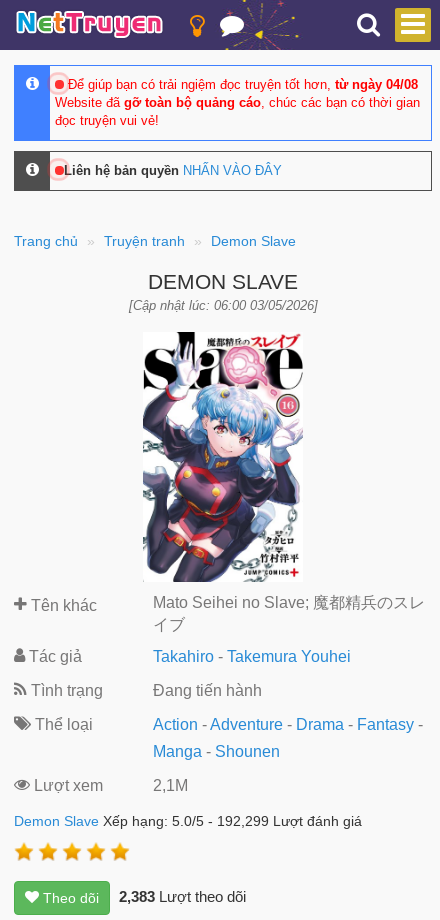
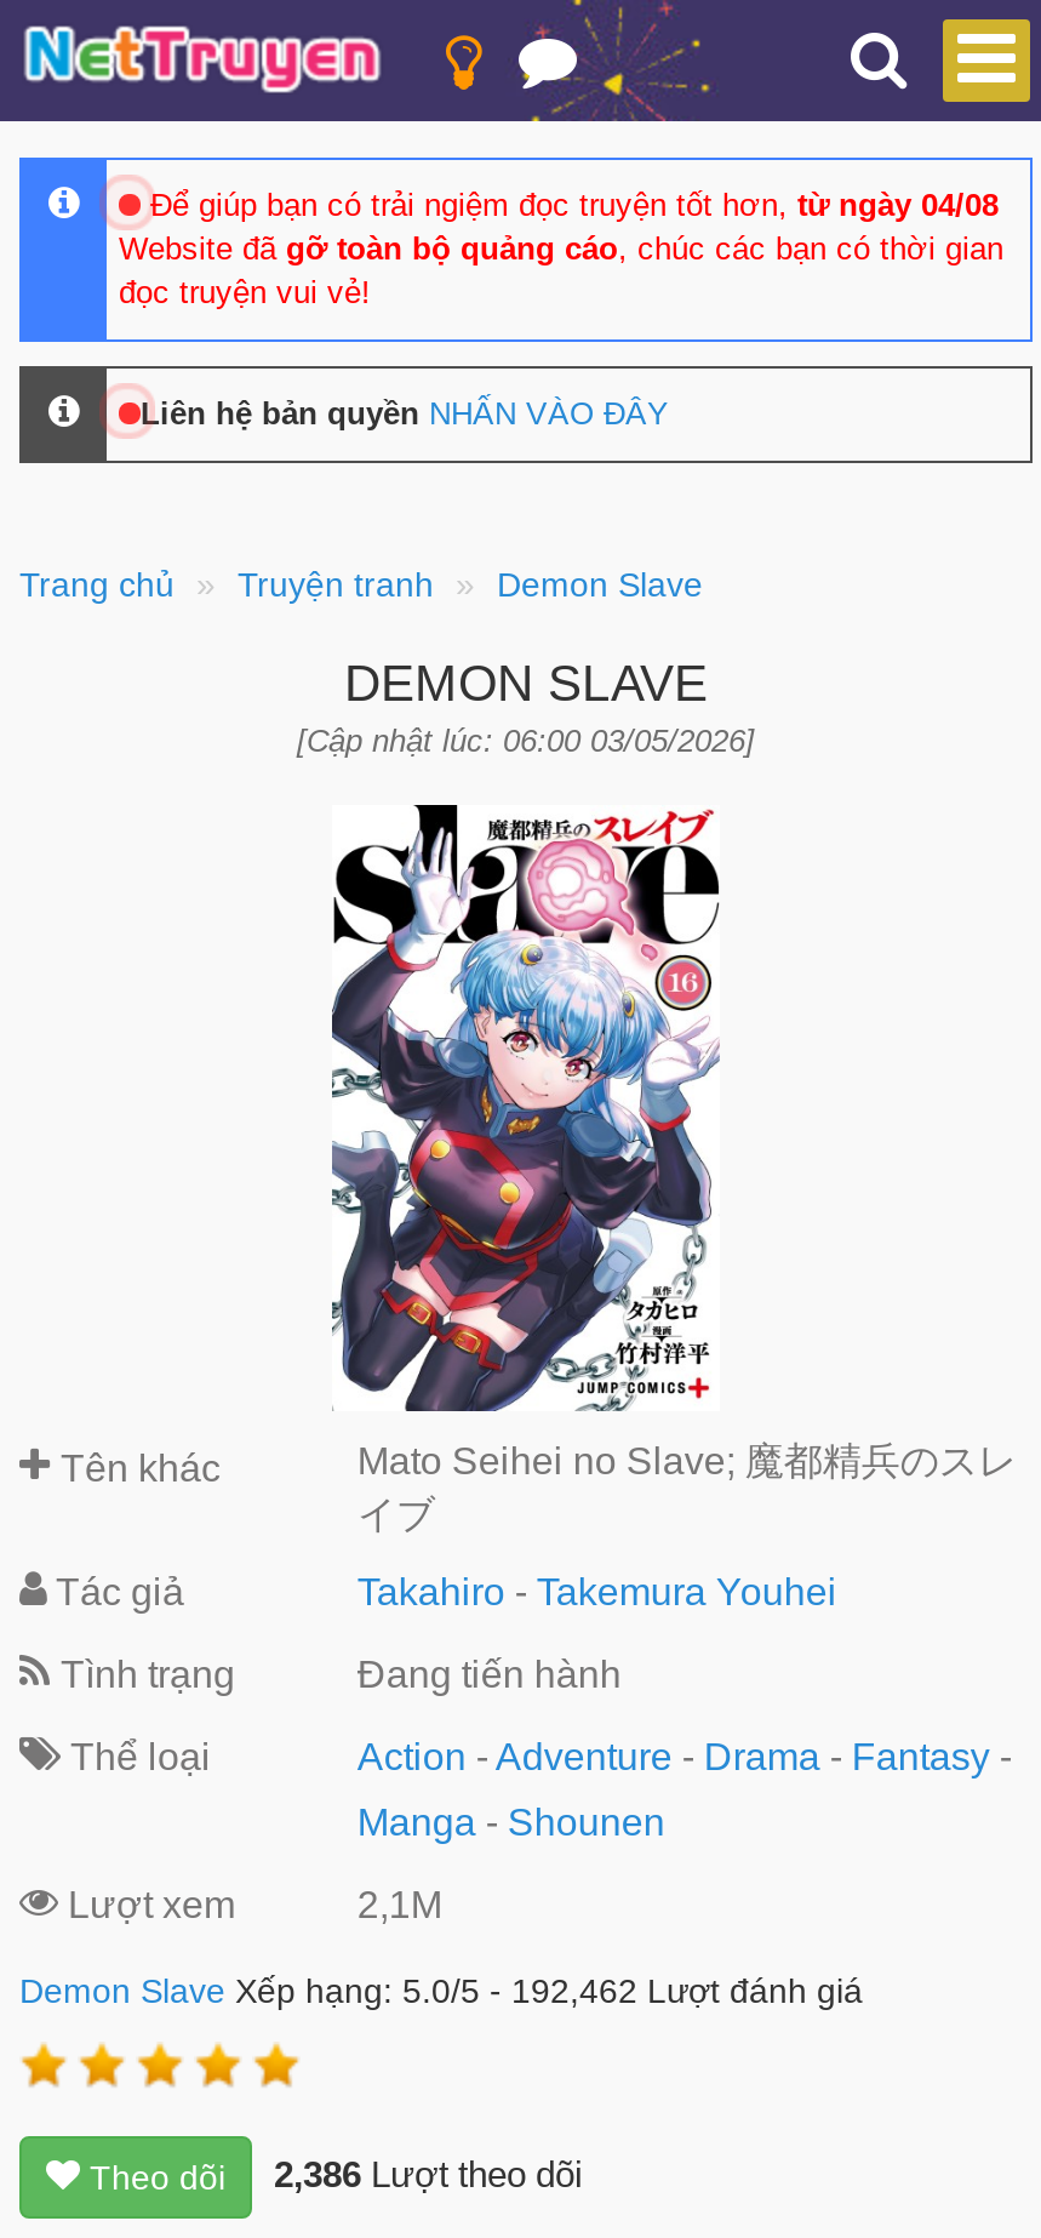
- Demon Slave Xếp hạng: 5.0/5 - 192,299 Lượt đánh giá
+ Demon Slave Xếp hạng: 5.0/5 - 192,462 Lượt đánh giá

- Theo dõi 2,383 Lượt theo dõi
+ Theo dõi 2,386 Lượt theo dõi
